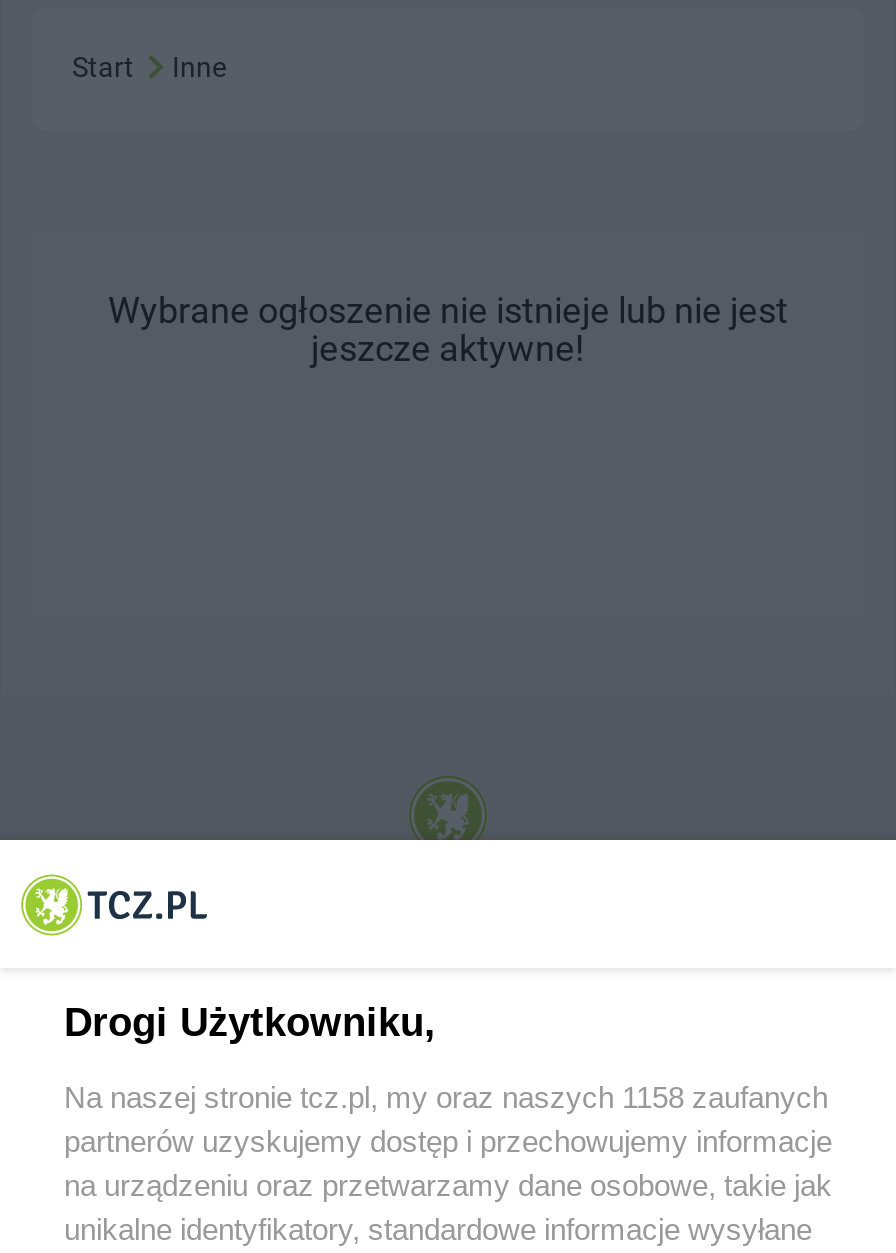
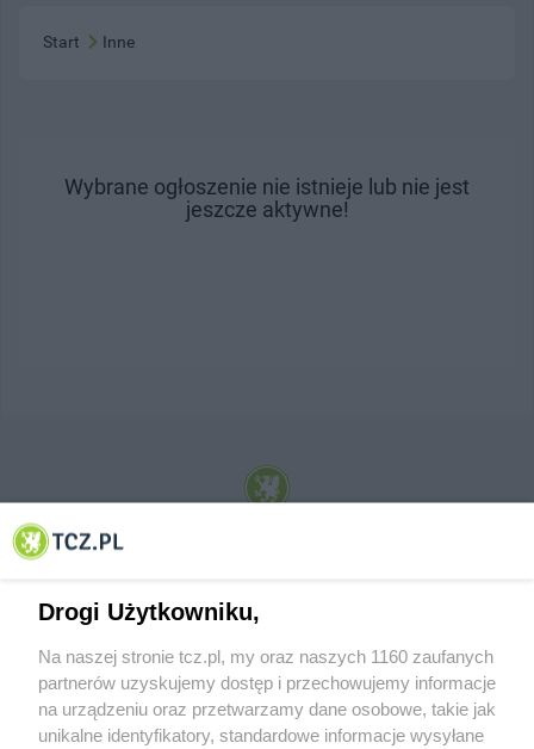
- Na naszej stronie tcz.pl, my oraz naszych 1158 zaufanych
+ Na naszej stronie tcz.pl, my oraz naszych 1160 zaufanych
